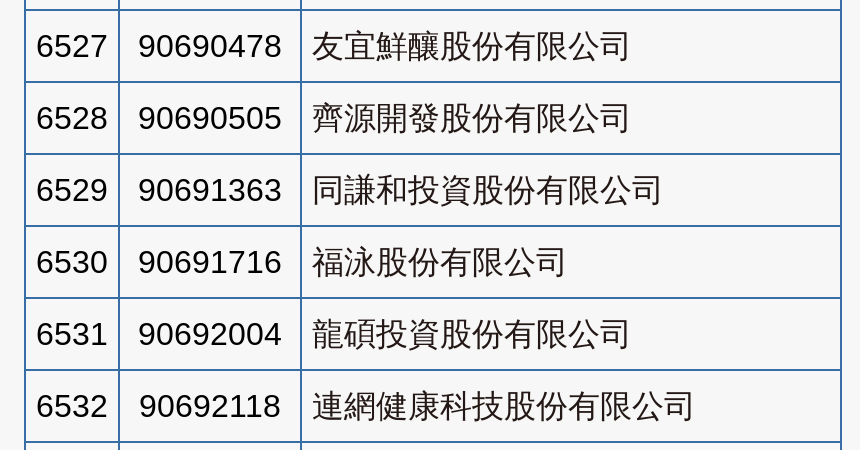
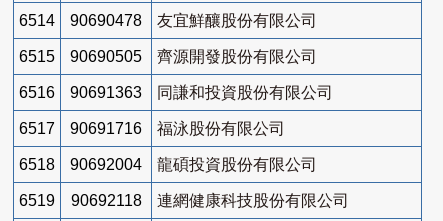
- 6527 90690478 友宜鮮釀股份有限公司
+ 6514 90690478 友宜鮮釀股份有限公司

- 6528 90690505 齊源開發股份有限公司
+ 6515 90690505 齊源開發股份有限公司

- 6529 90691363 同謙和投資股份有限公司
+ 6516 90691363 同謙和投資股份有限公司

- 6530 90691716 福泳股份有限公司
+ 6517 90691716 福泳股份有限公司

- 6531 90692004 龍碩投資股份有限公司
+ 6518 90692004 龍碩投資股份有限公司

- 6532 90692118 連網健康科技股份有限公司
+ 6519 90692118 連網健康科技股份有限公司
